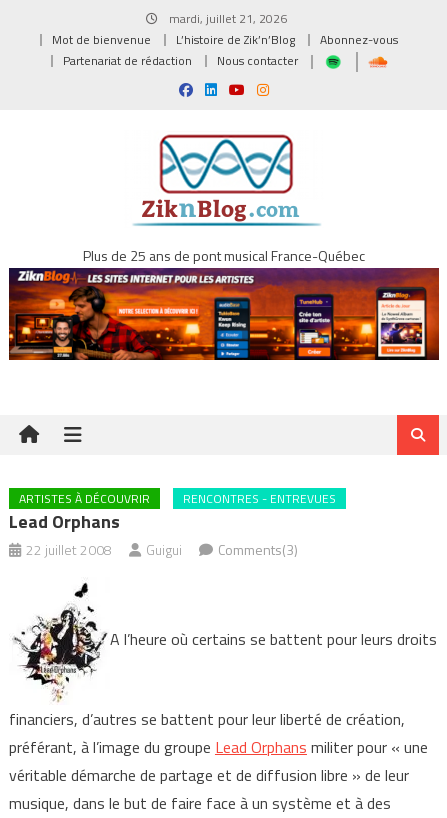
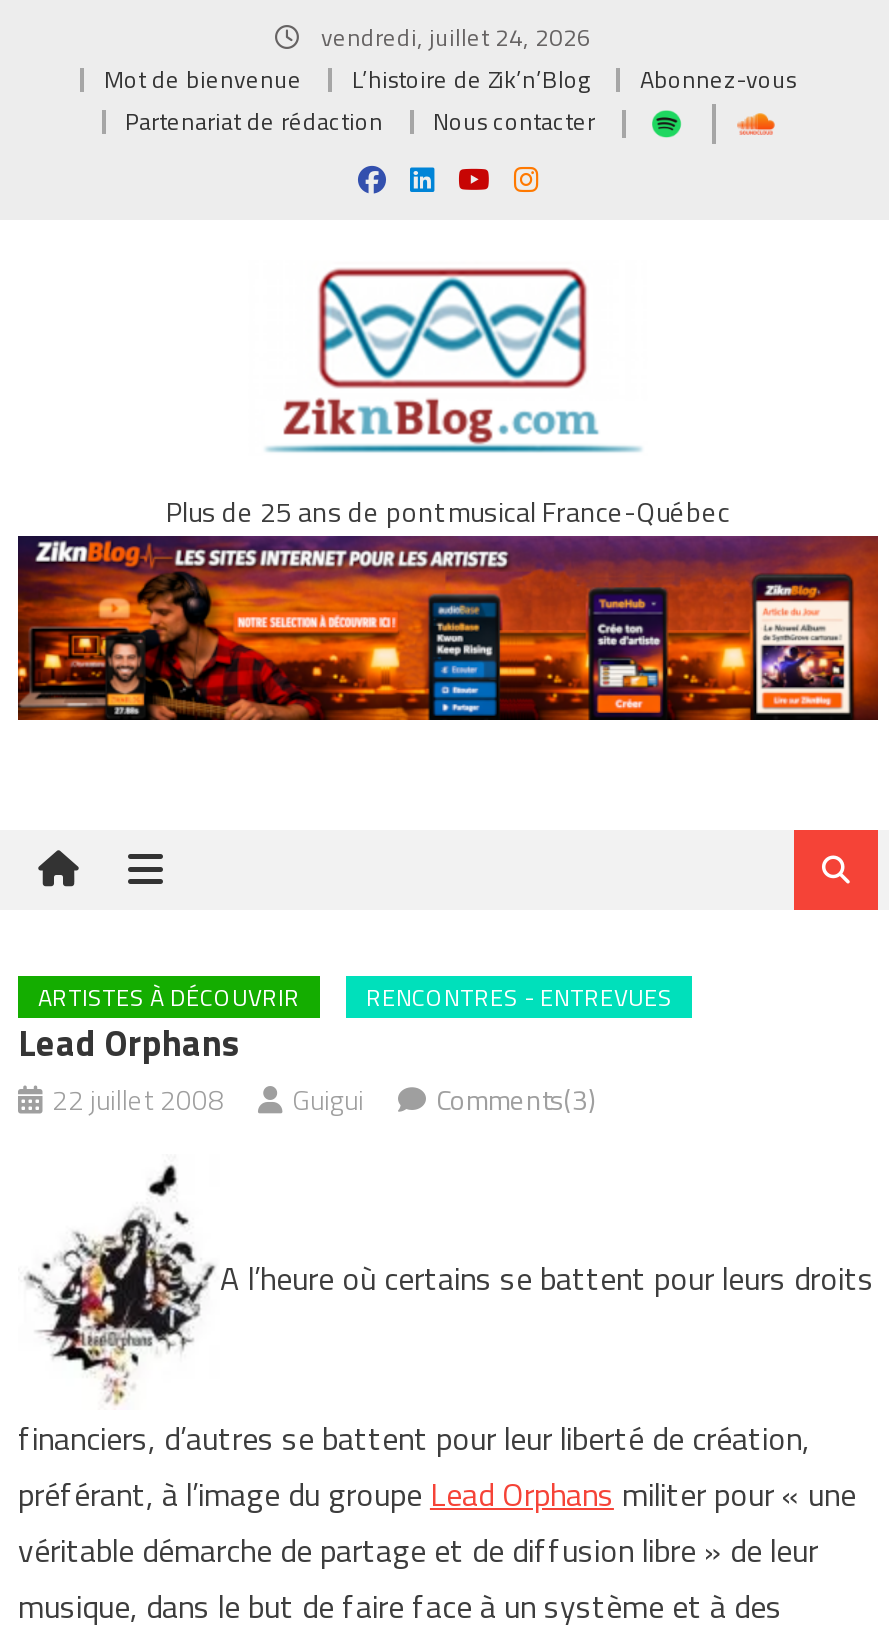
- mardi, juillet 21, 2026
+ vendredi, juillet 24, 2026
